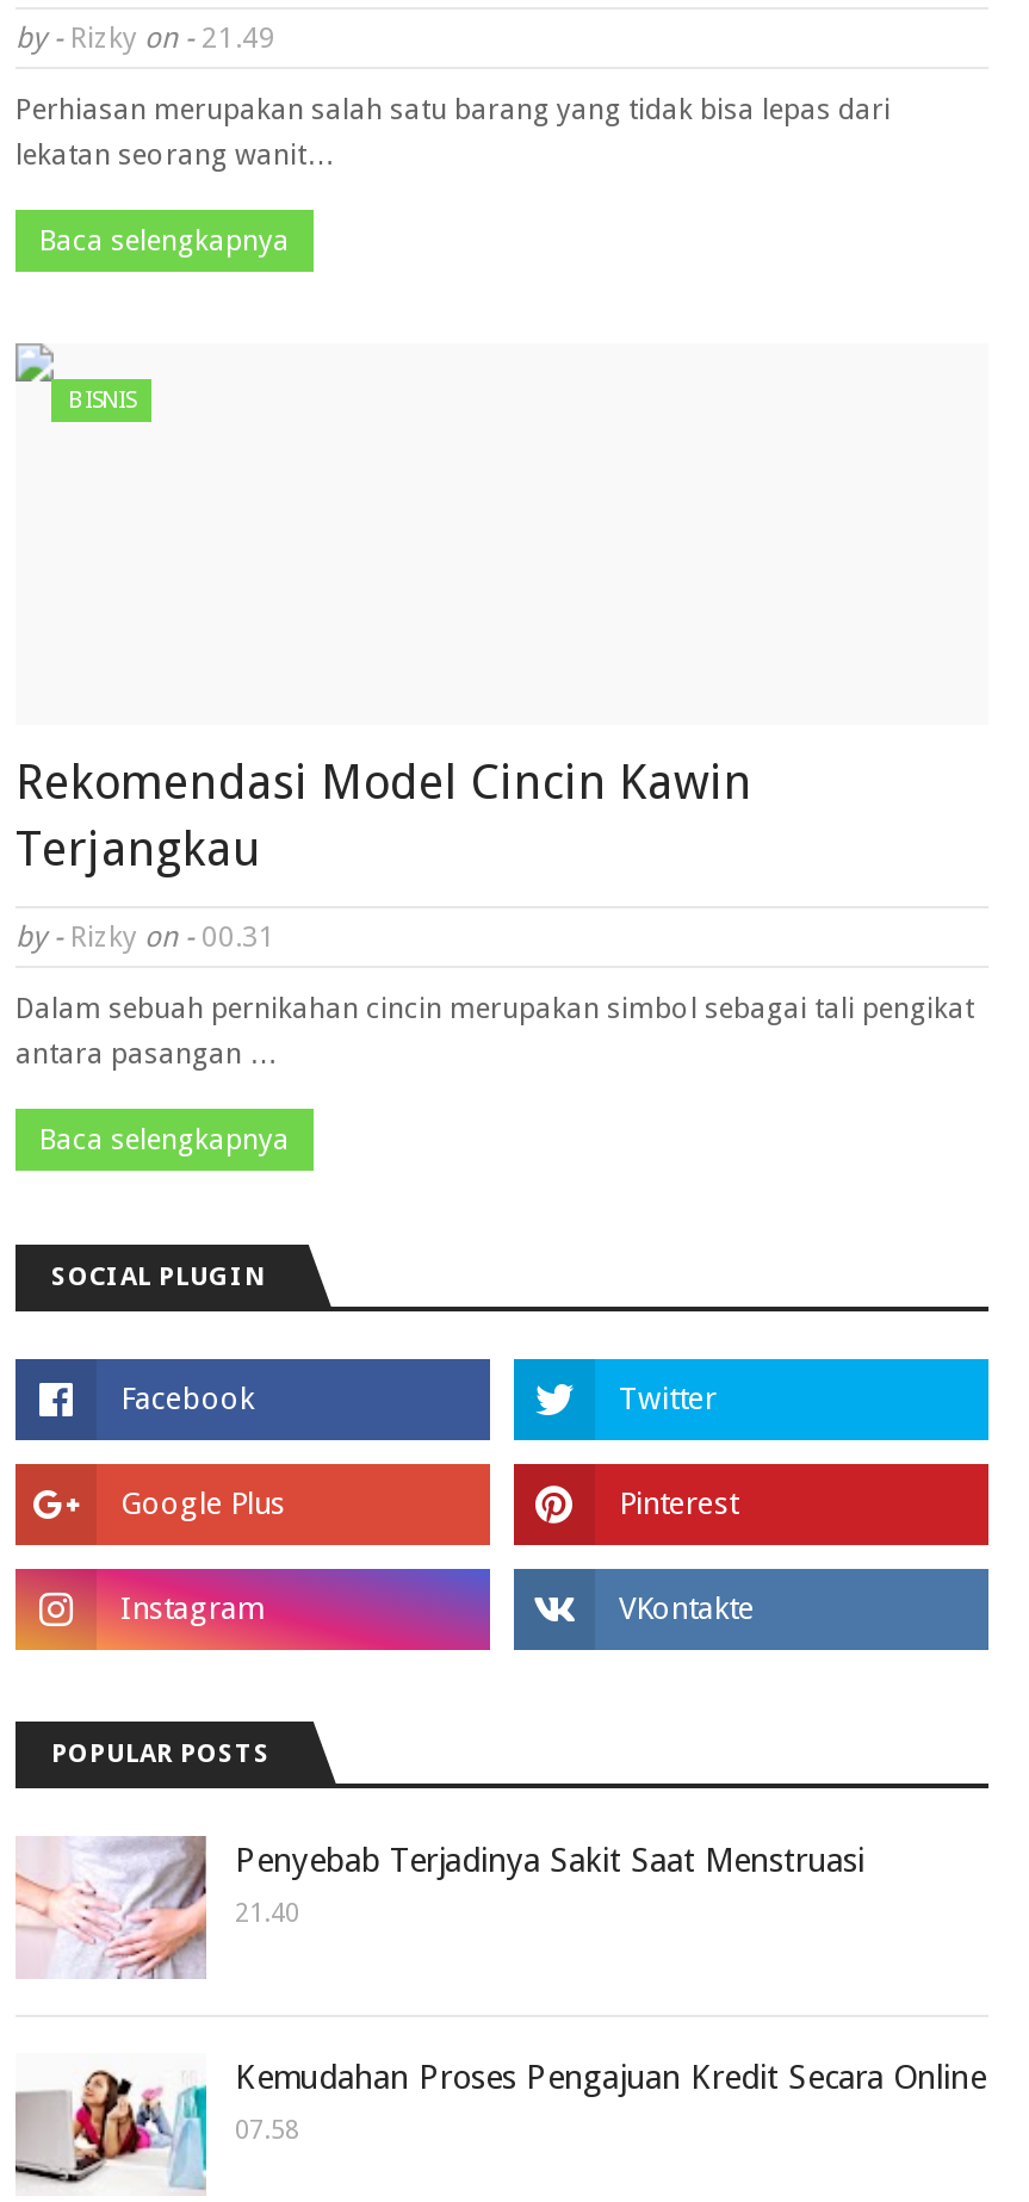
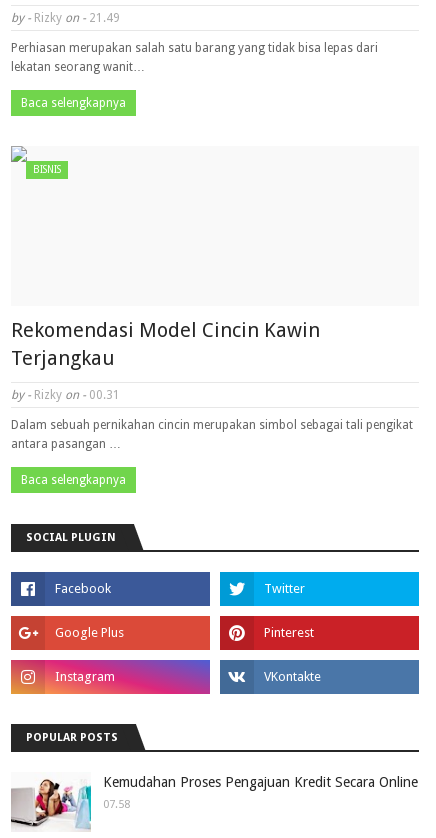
- [image]
- Penyebab Terjadinya Sakit Saat Menstruasi
- 21.40
